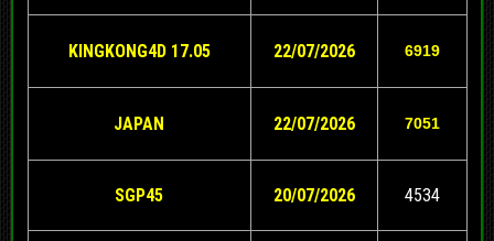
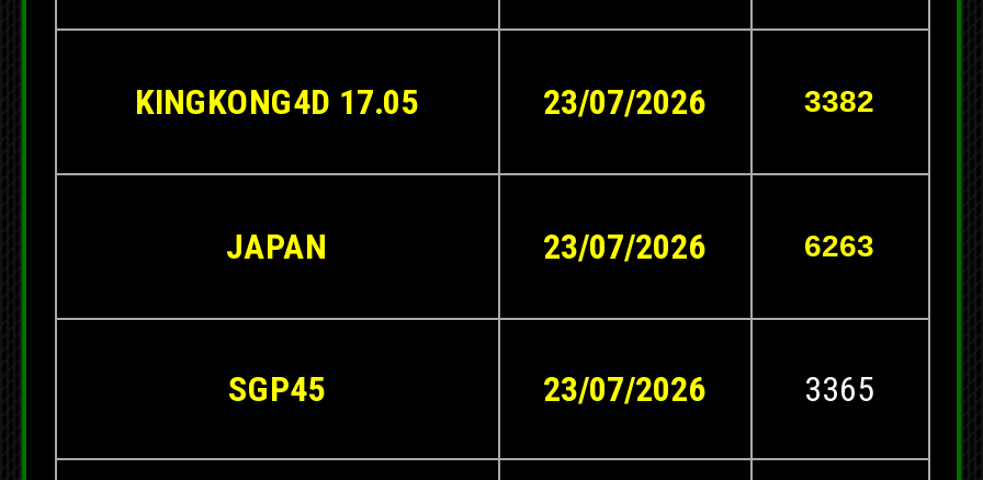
- 22/07/2026
+ 23/07/2026

- 6919
+ 3382

- 22/07/2026
+ 23/07/2026

- 7051
+ 6263

- 20/07/2026
+ 23/07/2026

- 4534
+ 3365
